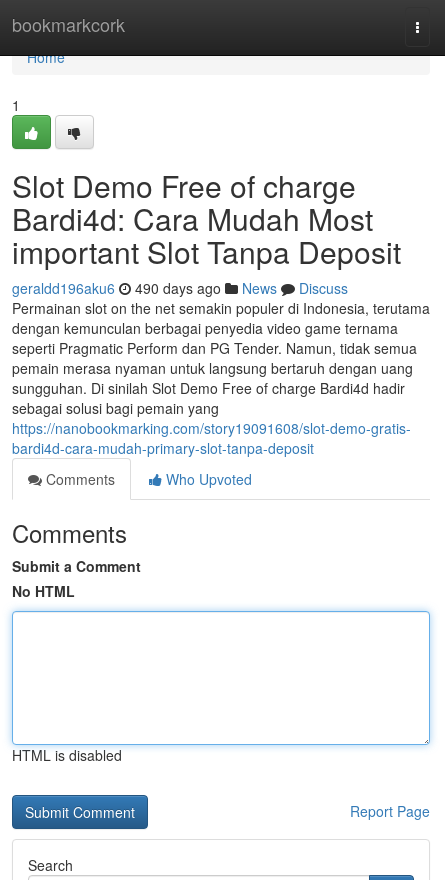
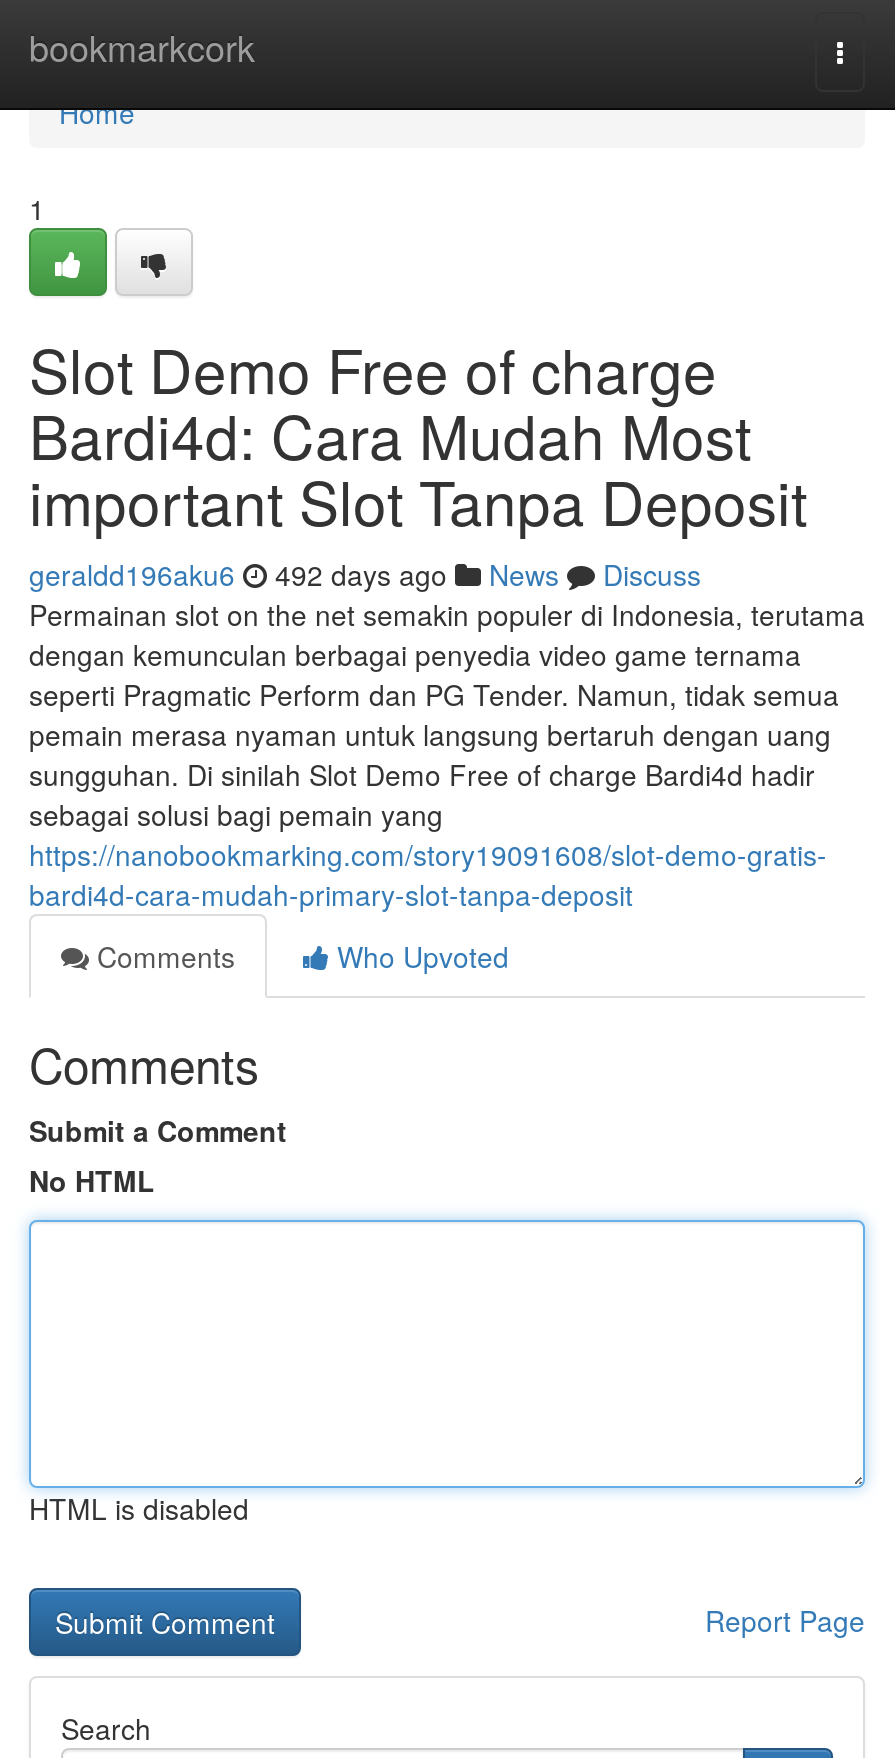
- geraldd196aku6 490 days ago News Discuss
+ geraldd196aku6 492 days ago News Discuss
